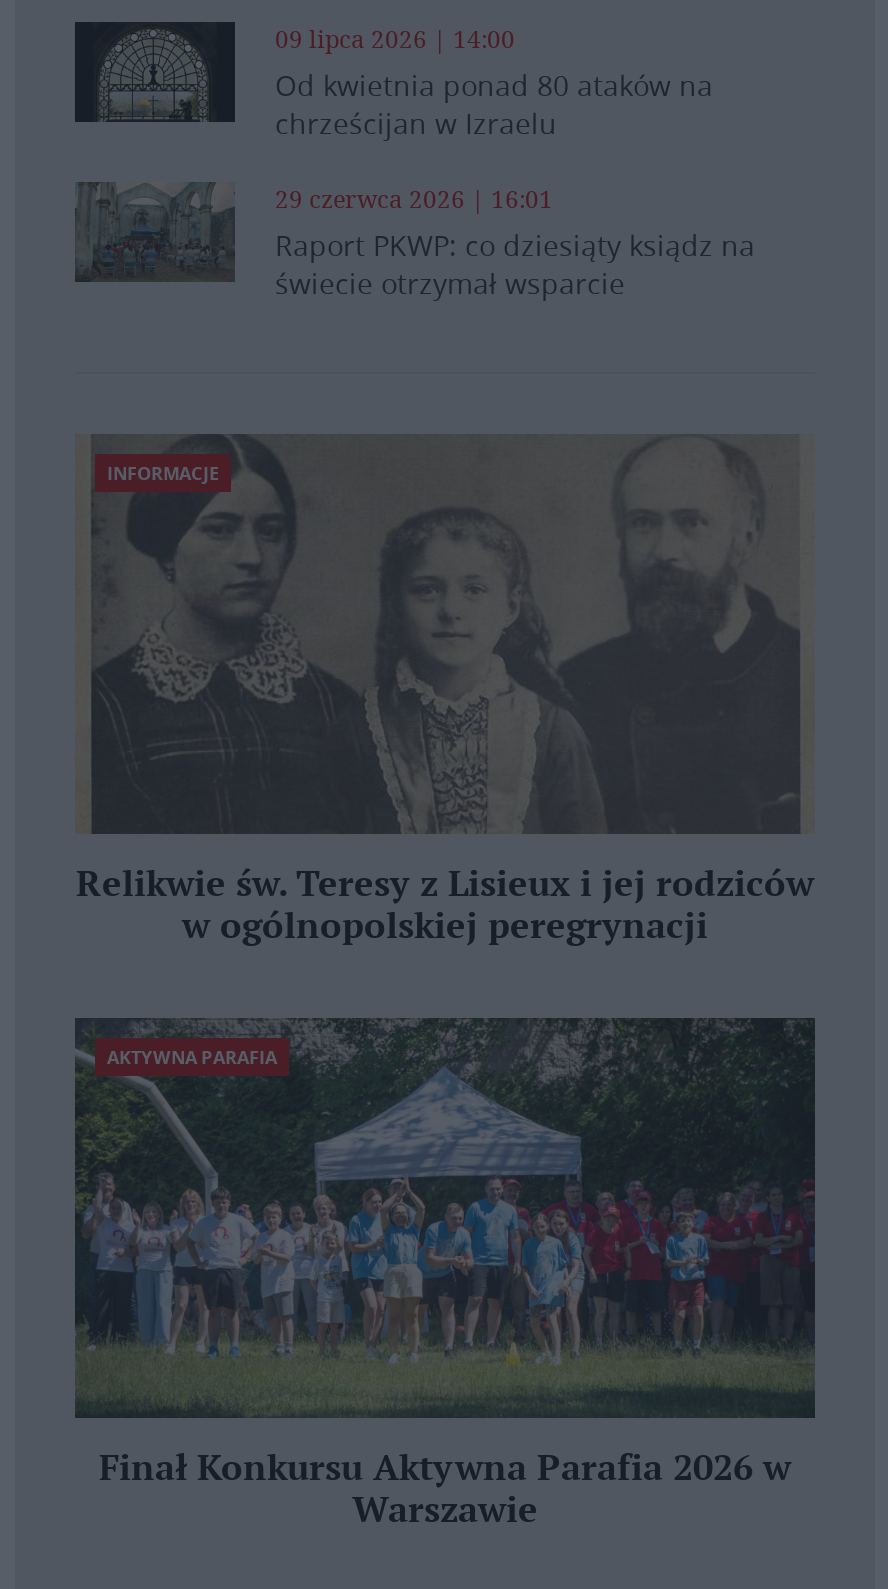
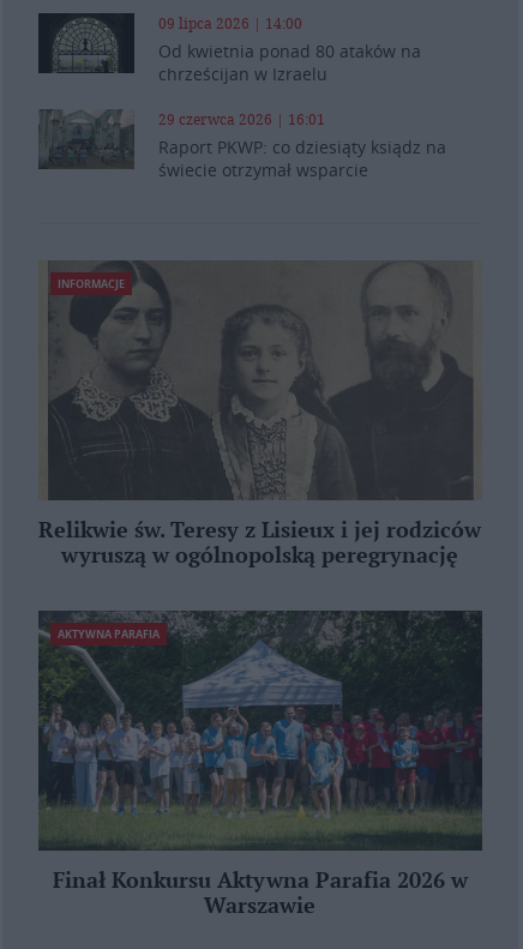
- w ogólnopolskiej peregrynacji
+ wyruszą w ogólnopolską peregrynację
